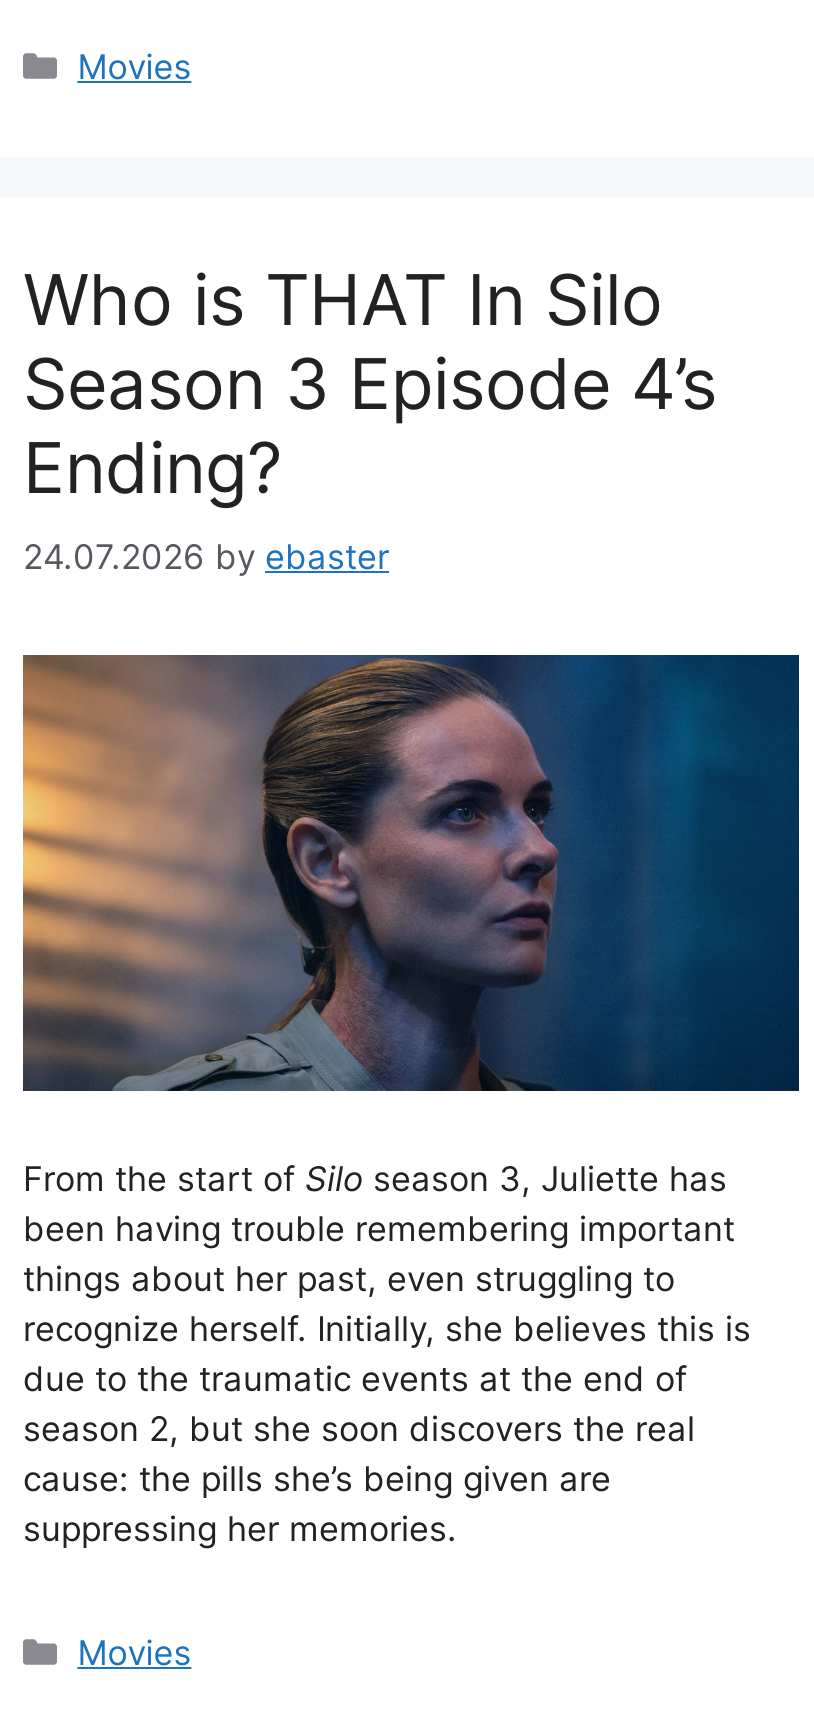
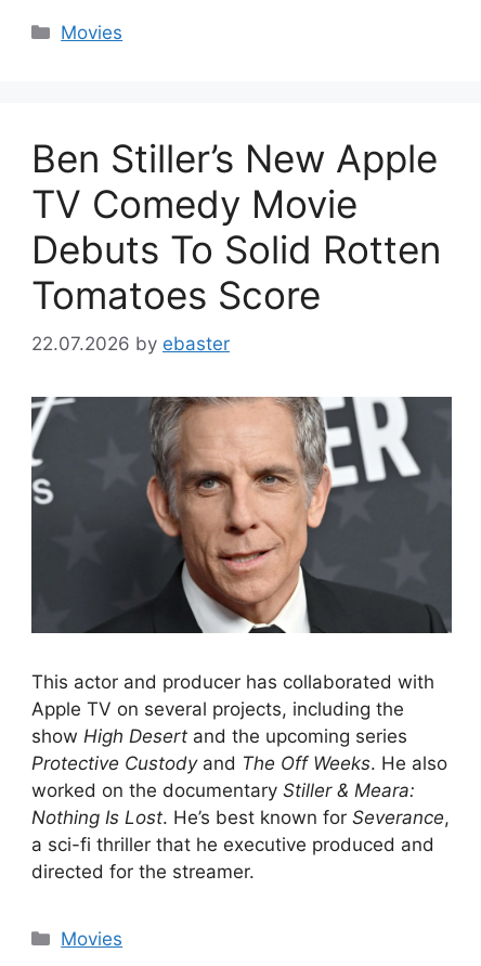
- Who is THAT In Silo
- Season 3 Episode 4’s
- Ending?
- 24.07.2026 by ebaster
+ Ben Stiller’s New Apple
+ TV Comedy Movie
+ Debuts To Solid Rotten
+ Tomatoes Score
+ 22.07.2026 by ebaster

- [image]
- From the start of Silo season 3, Juliette has
- been having trouble remembering important
- things about her past, even struggling to
- recognize herself. Initially, she believes this is
- due to the traumatic events at the end of
- season 2, but she soon discovers the real
- cause: the pills she’s being given are
- suppressing her memories.
+ [image]
+ This actor and producer has collaborated with
+ Apple TV on several projects, including the
+ show High Desert and the upcoming series
+ Protective Custody and The Off Weeks. He also
+ worked on the documentary Stiller & Meara:
+ Nothing Is Lost. He’s best known for Severance,
+ a sci-fi thriller that he executive produced and
+ directed for the streamer.
